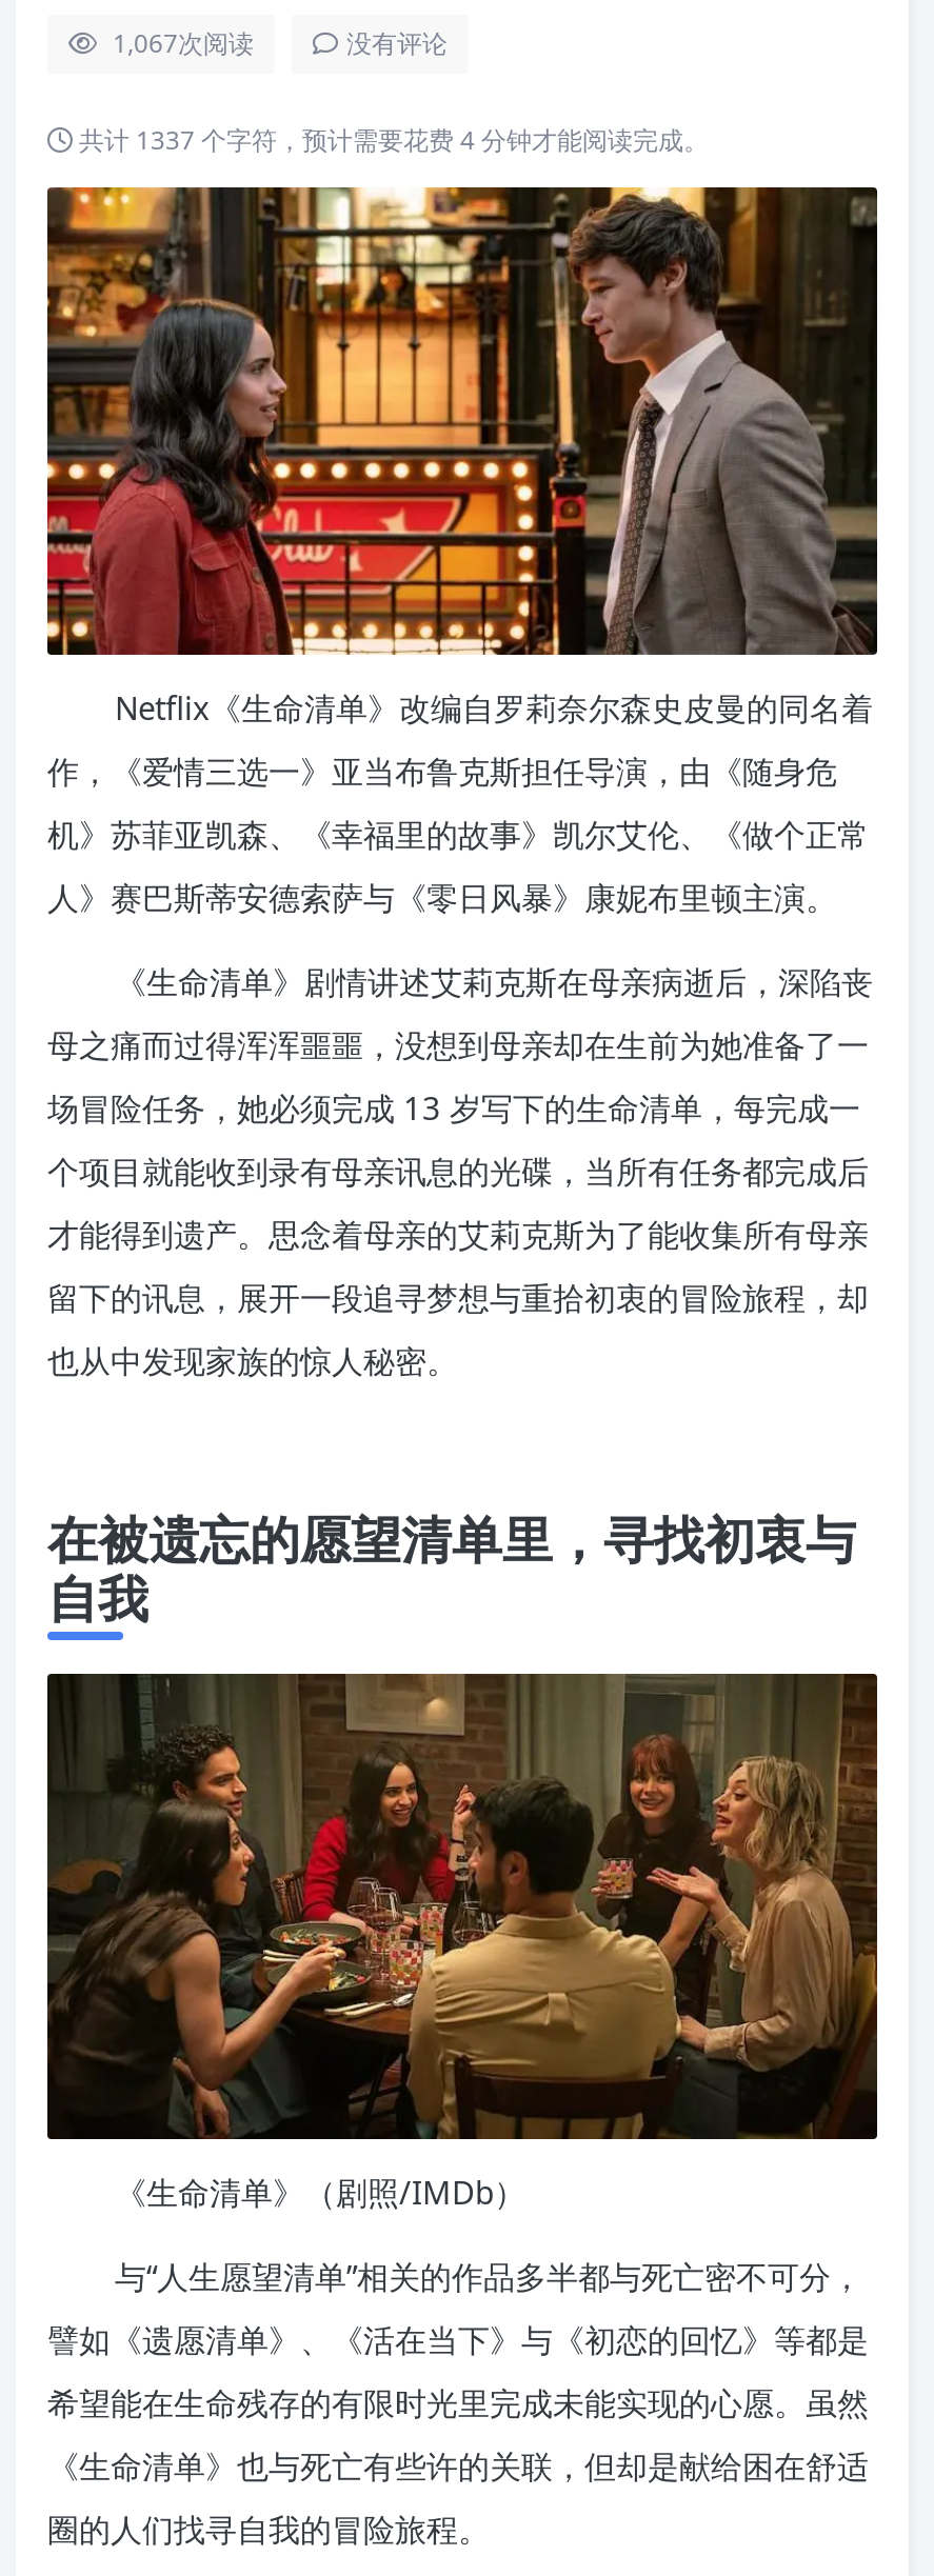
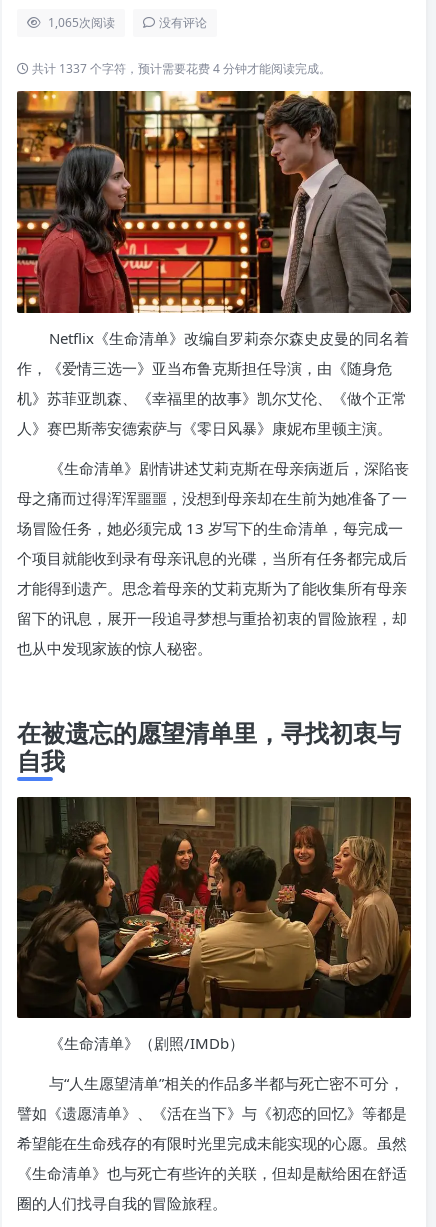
- 1,067次阅读
+ 1,065次阅读
